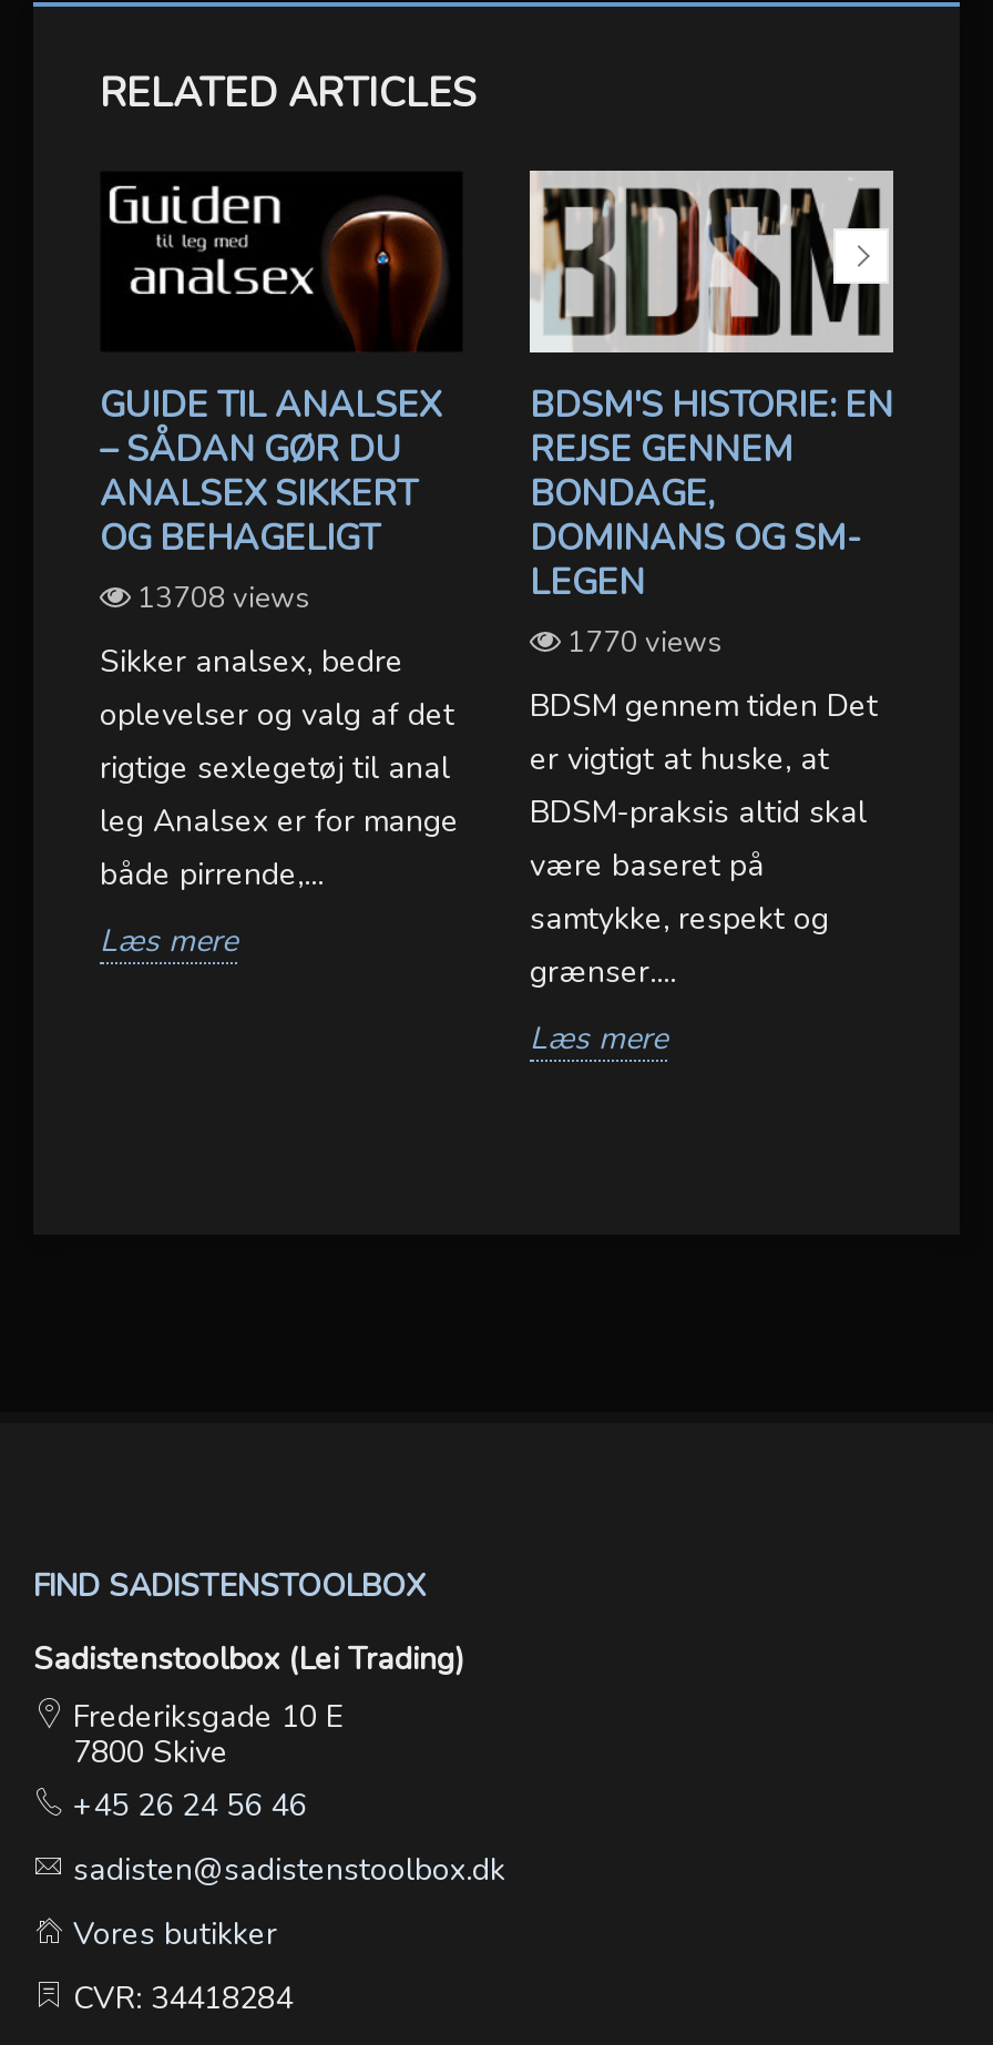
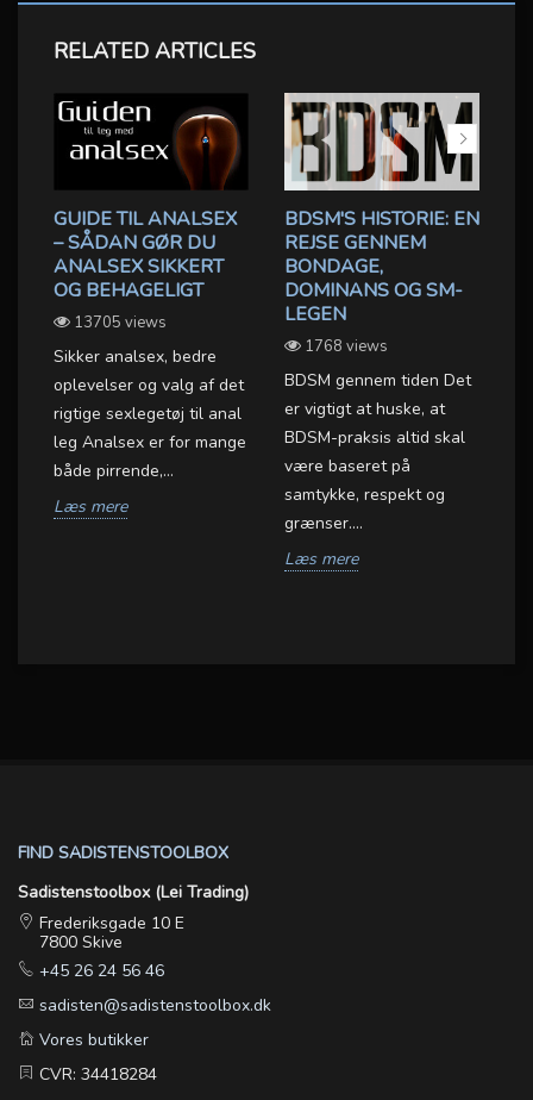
- 13708 views
+ 13705 views

- 1770 views
+ 1768 views
